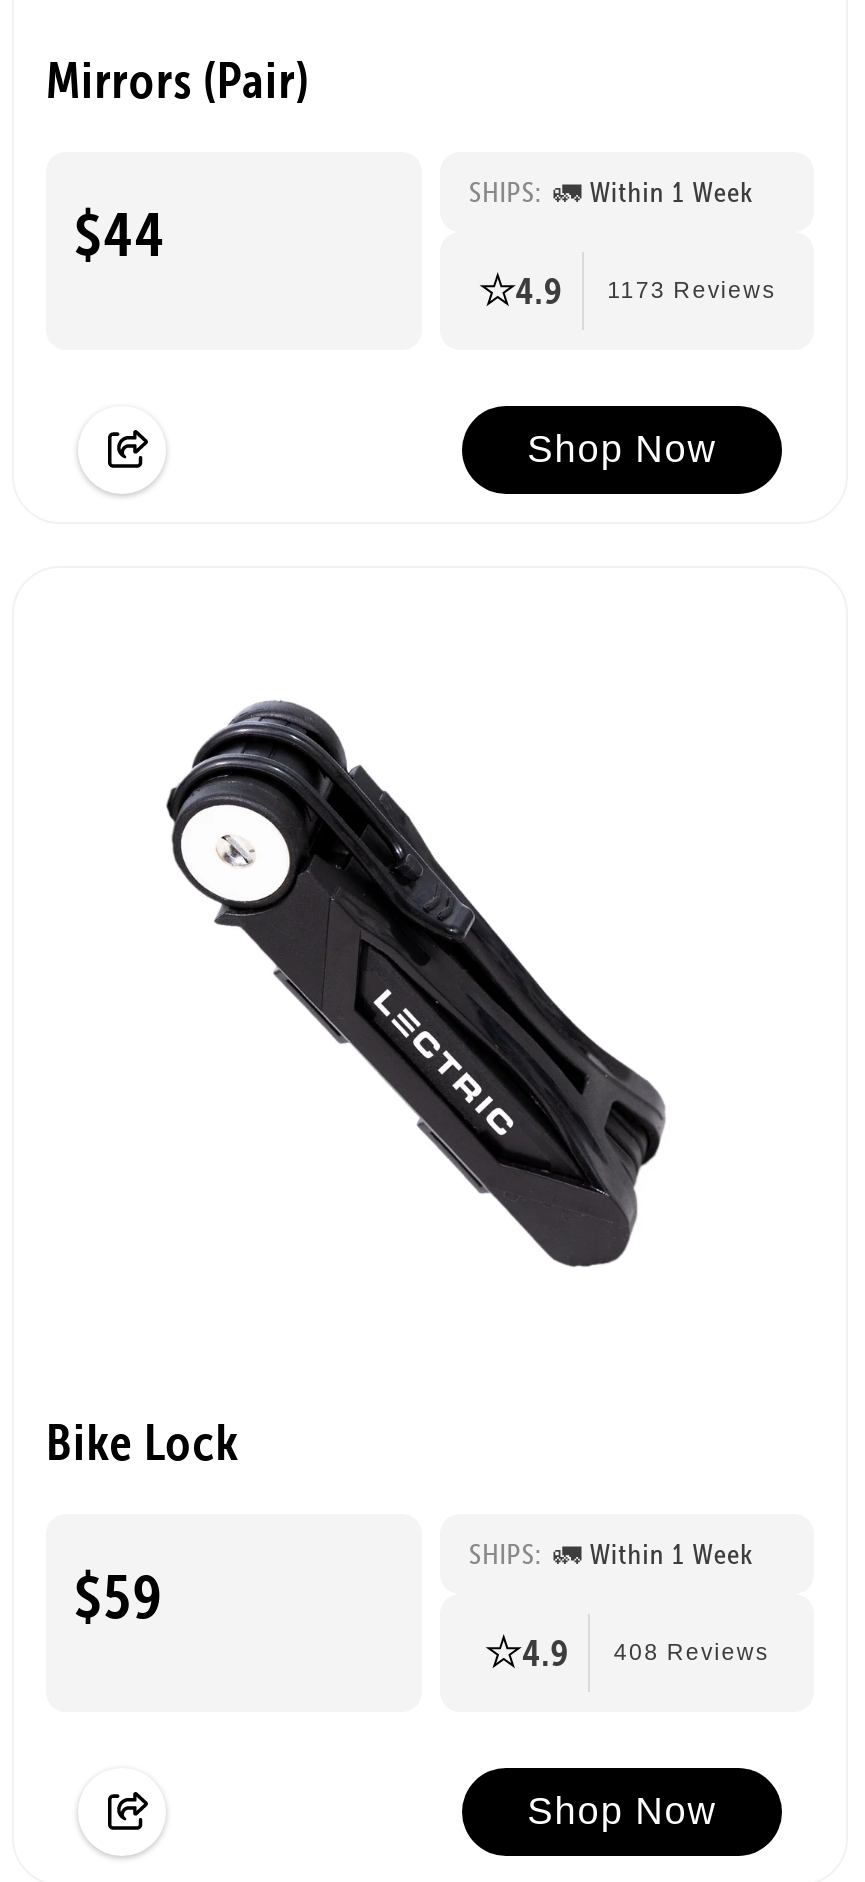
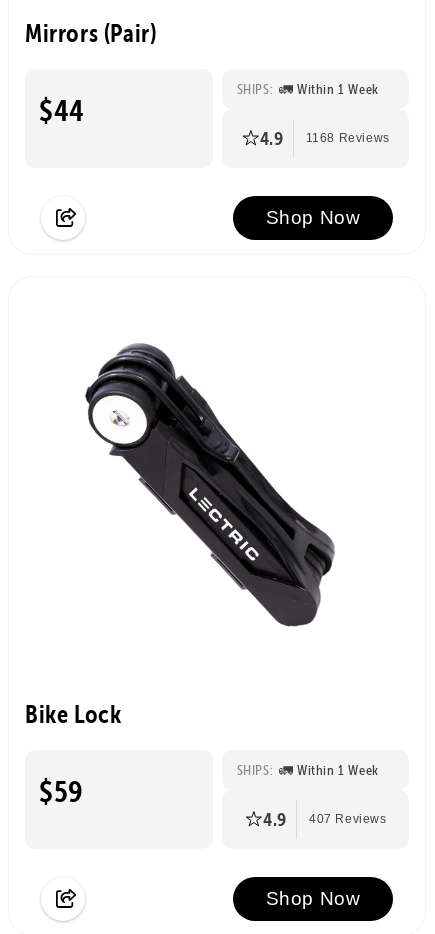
- 4.9 1173 Reviews
+ 4.9 1168 Reviews

- 4.9 408 Reviews
+ 4.9 407 Reviews
